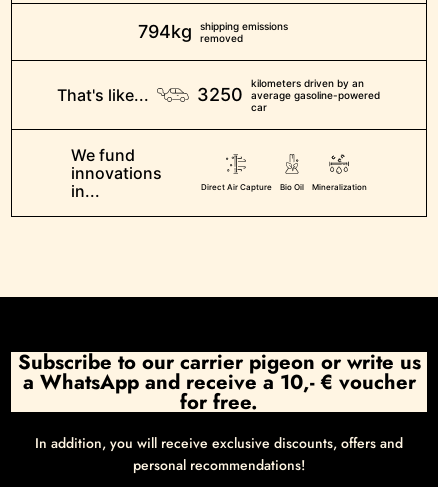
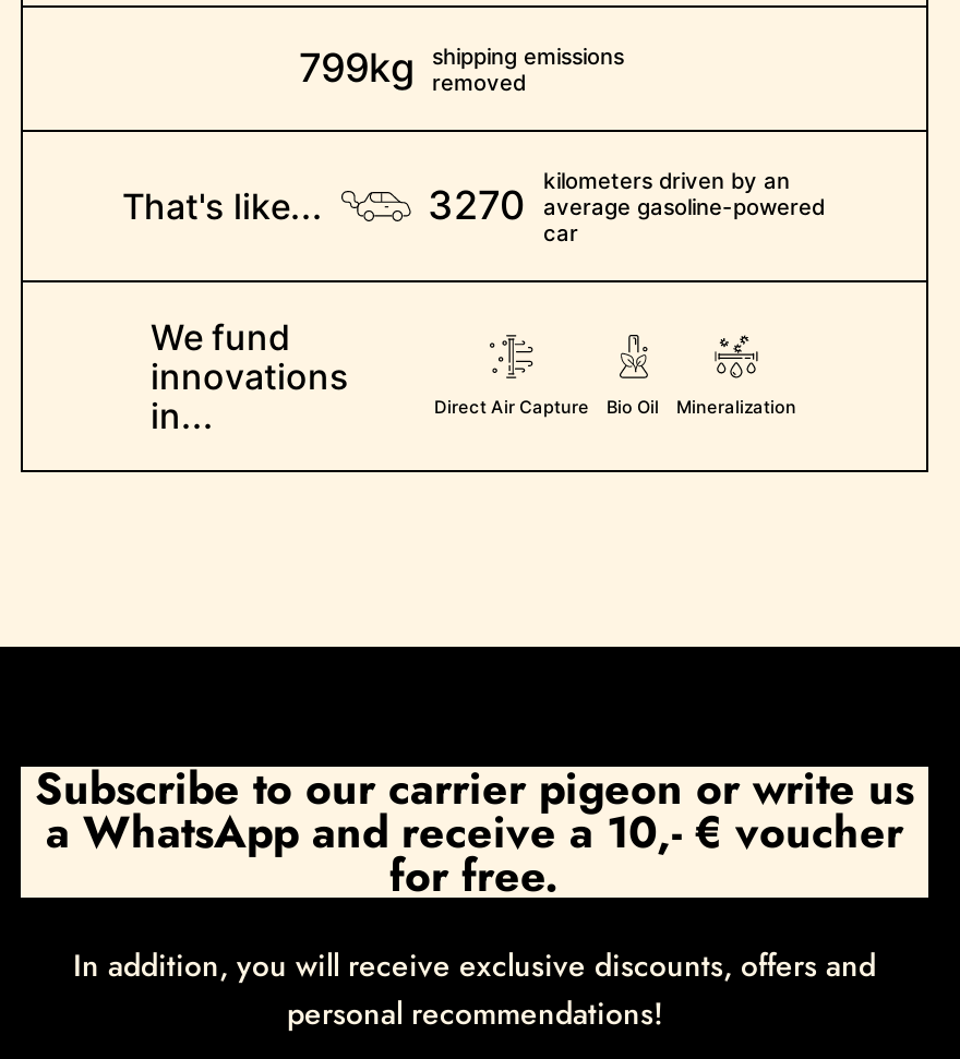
- 794kg shipping emissions removed
+ 799kg shipping emissions removed

- 3250 average gasoline-powered
+ 3270 average gasoline-powered
